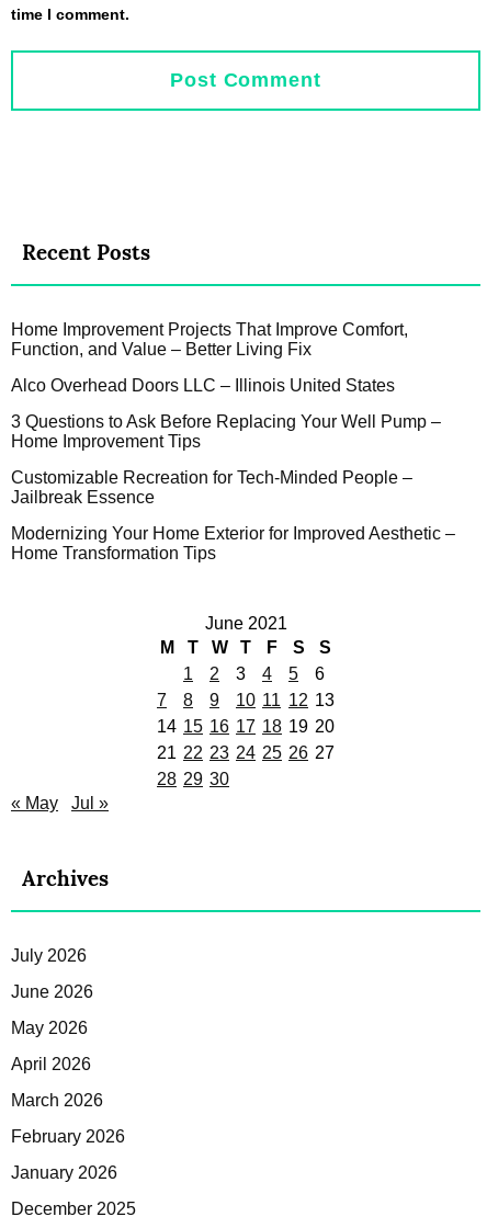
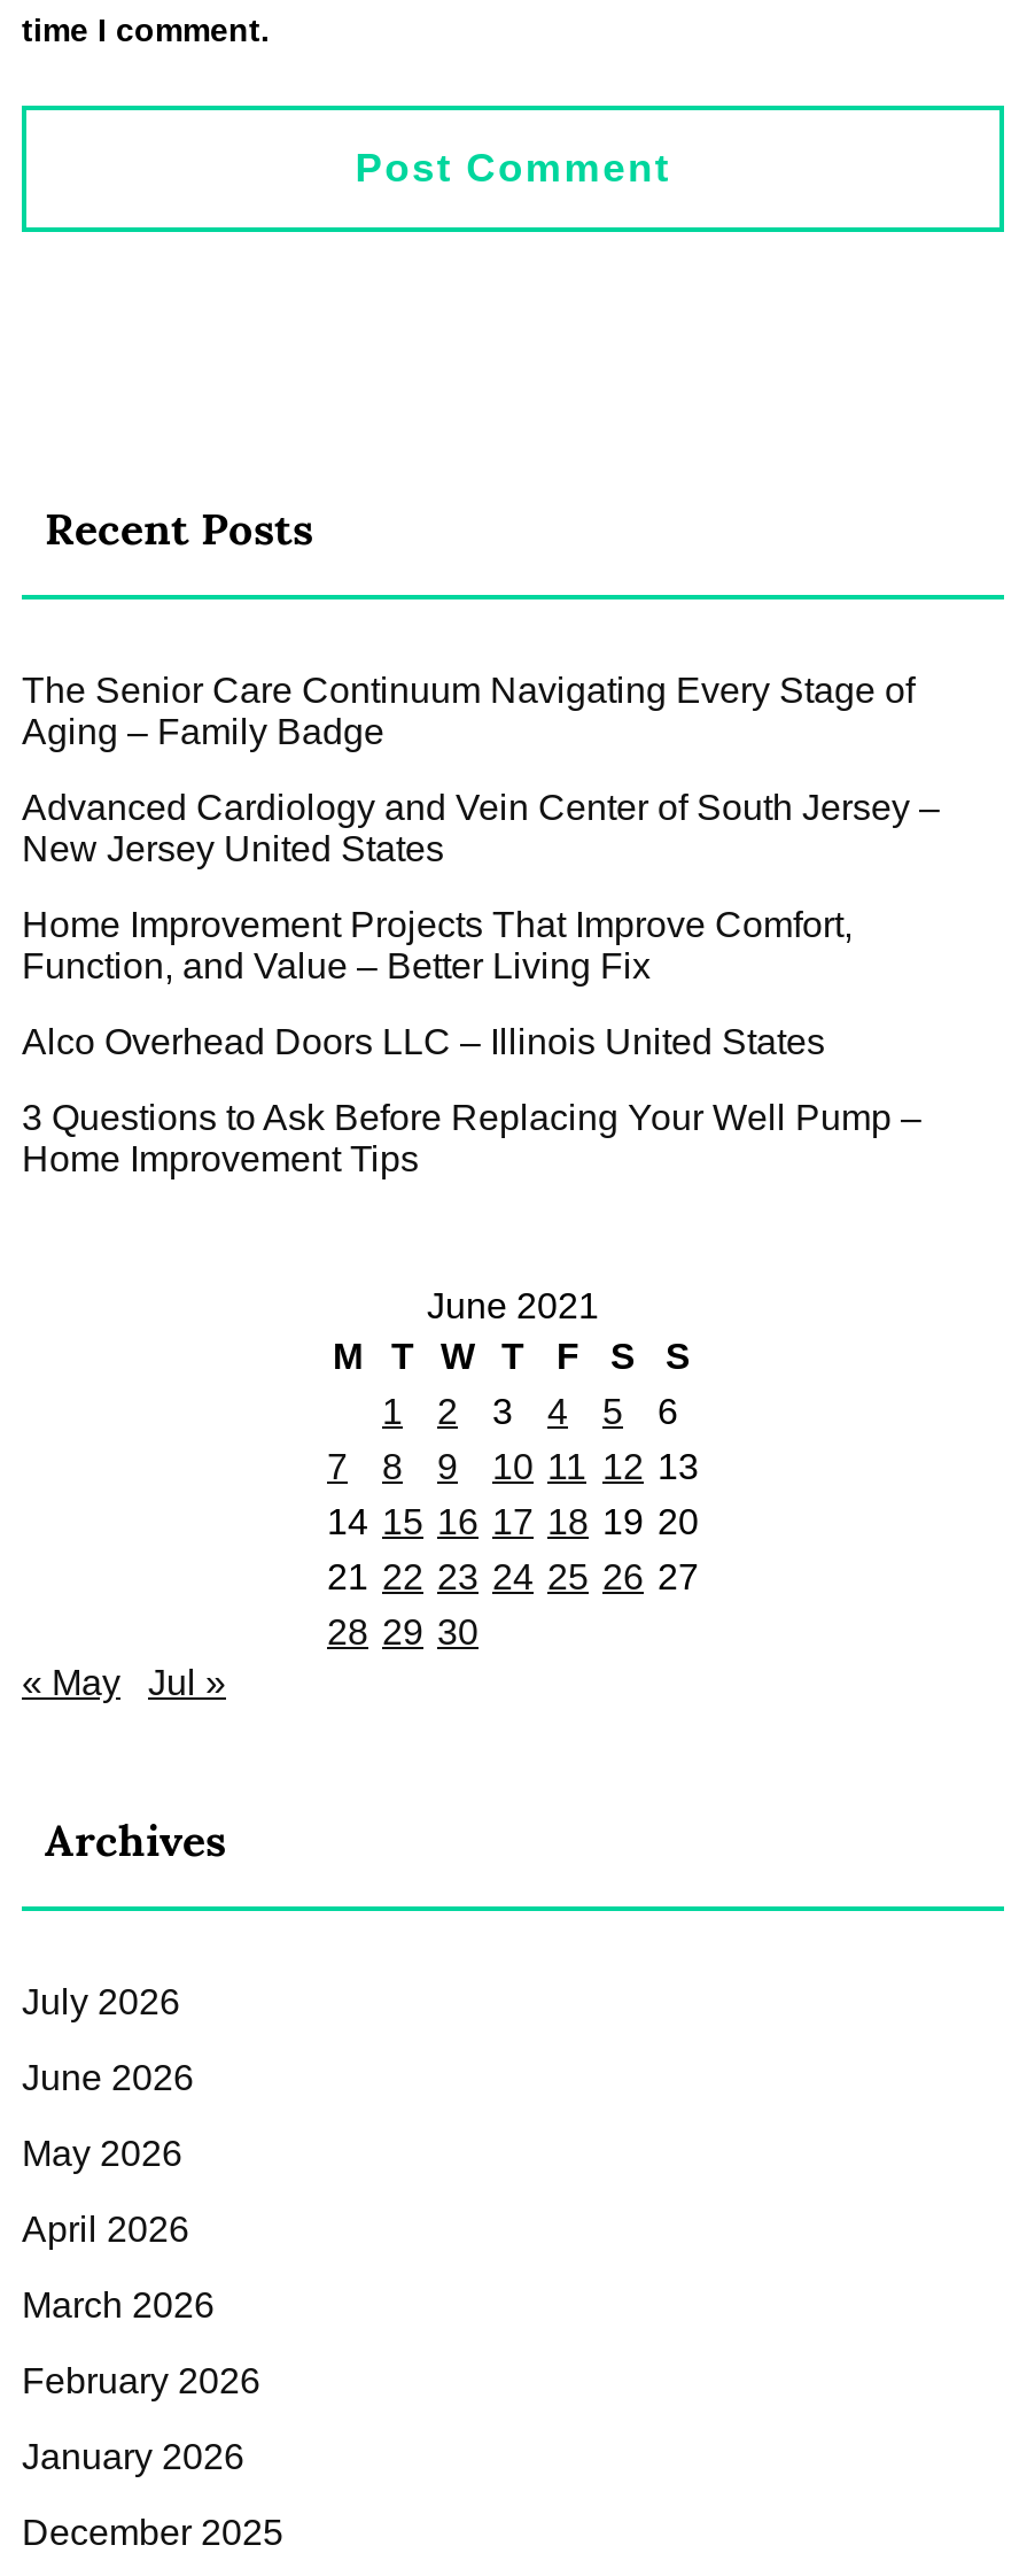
+ The Senior Care Continuum Navigating Every Stage of
+ Aging – Family Badge
+ Advanced Cardiology and Vein Center of South Jersey –
+ New Jersey United States

moved down: Home Improvement Projects That Improve Comfort, | Function, and Value – Better Living Fix | Alco Overhead Doors LLC – Illinois United States | 3 Questions to Ask Before Replacing Your Well Pump – | Home Improvement Tips

- Customizable Recreation for Tech-Minded People –
- Jailbreak Essence
- Modernizing Your Home Exterior for Improved Aesthetic –
- Home Transformation Tips
